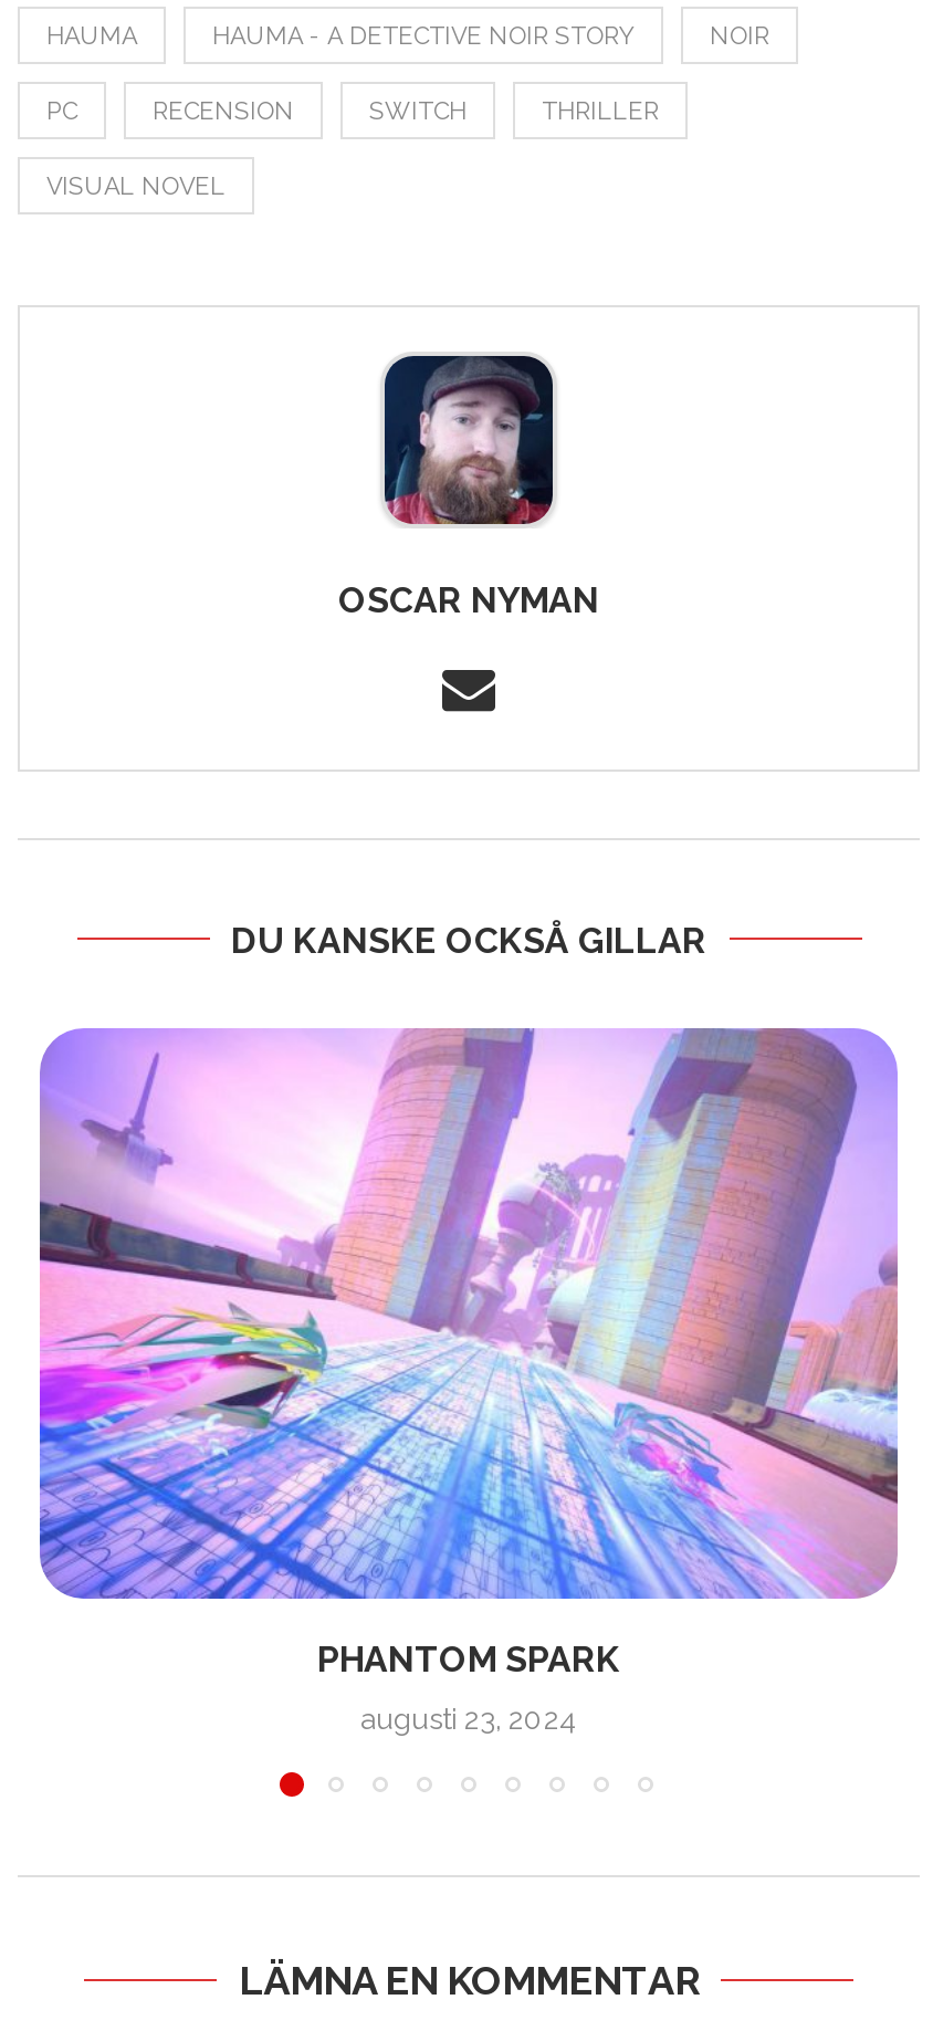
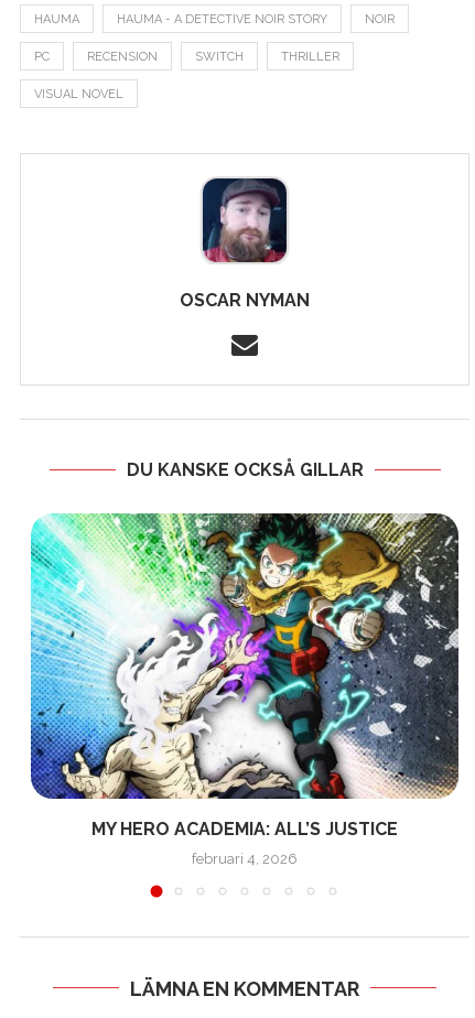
- [image]
- PHANTOM SPARK
+ [image]
+ MY HERO ACADEMIA: ALL’S JUSTICE

- augusti 23, 2024
+ februari 4, 2026
